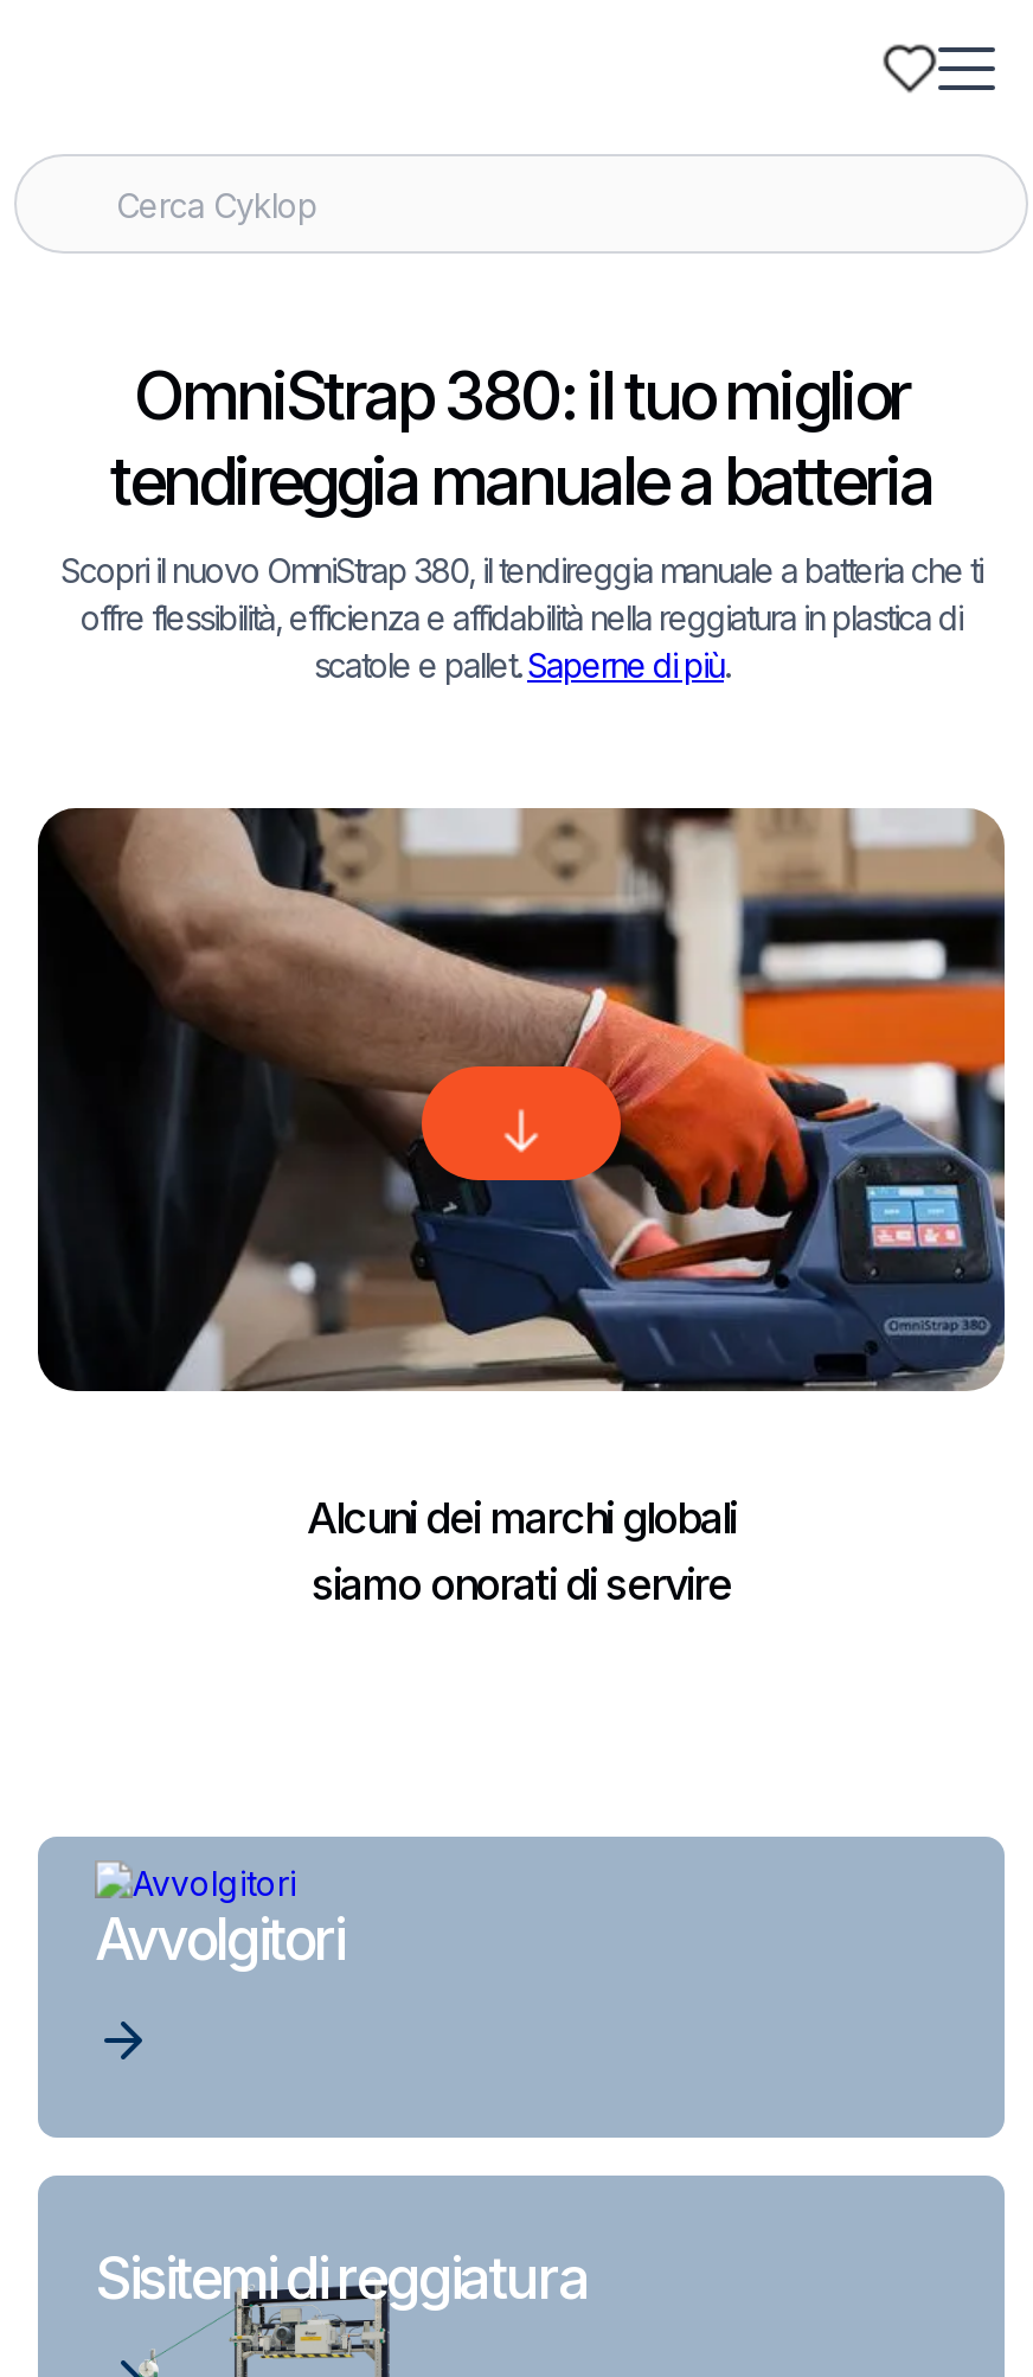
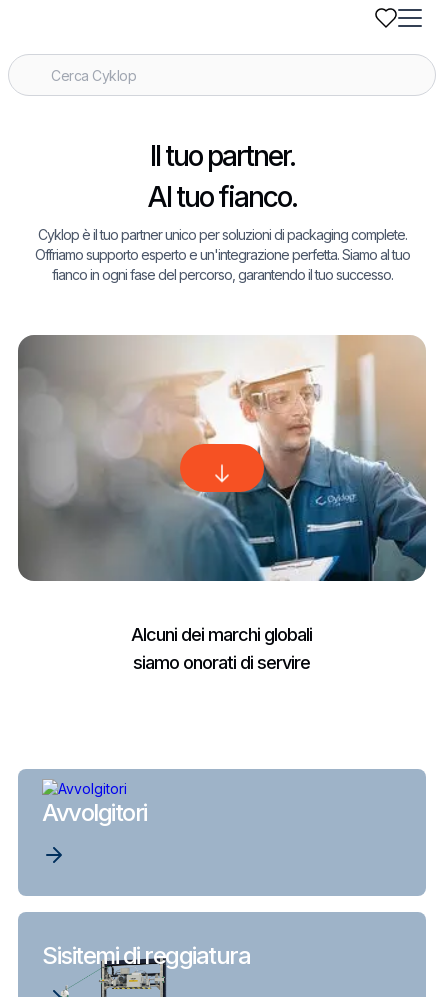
- OmniStrap 380: il tuo miglior
- tendireggia manuale a batteria
- Scopri il nuovo OmniStrap 380, il tendireggia manuale a batteria che ti
- offre flessibilità, efficienza e affidabilità nella reggiatura in plastica di
- scatole e pallet. Saperne di più
+ Il tuo partner.
+ Al tuo fianco.
+ Cyklop è il tuo partner unico per soluzioni di packaging complete.
+ Offriamo supporto esperto e un'integrazione perfetta. Siamo al tuo
+ fianco in ogni fase del percorso, garantendo il tuo successo.

- [image]
+ [image]
